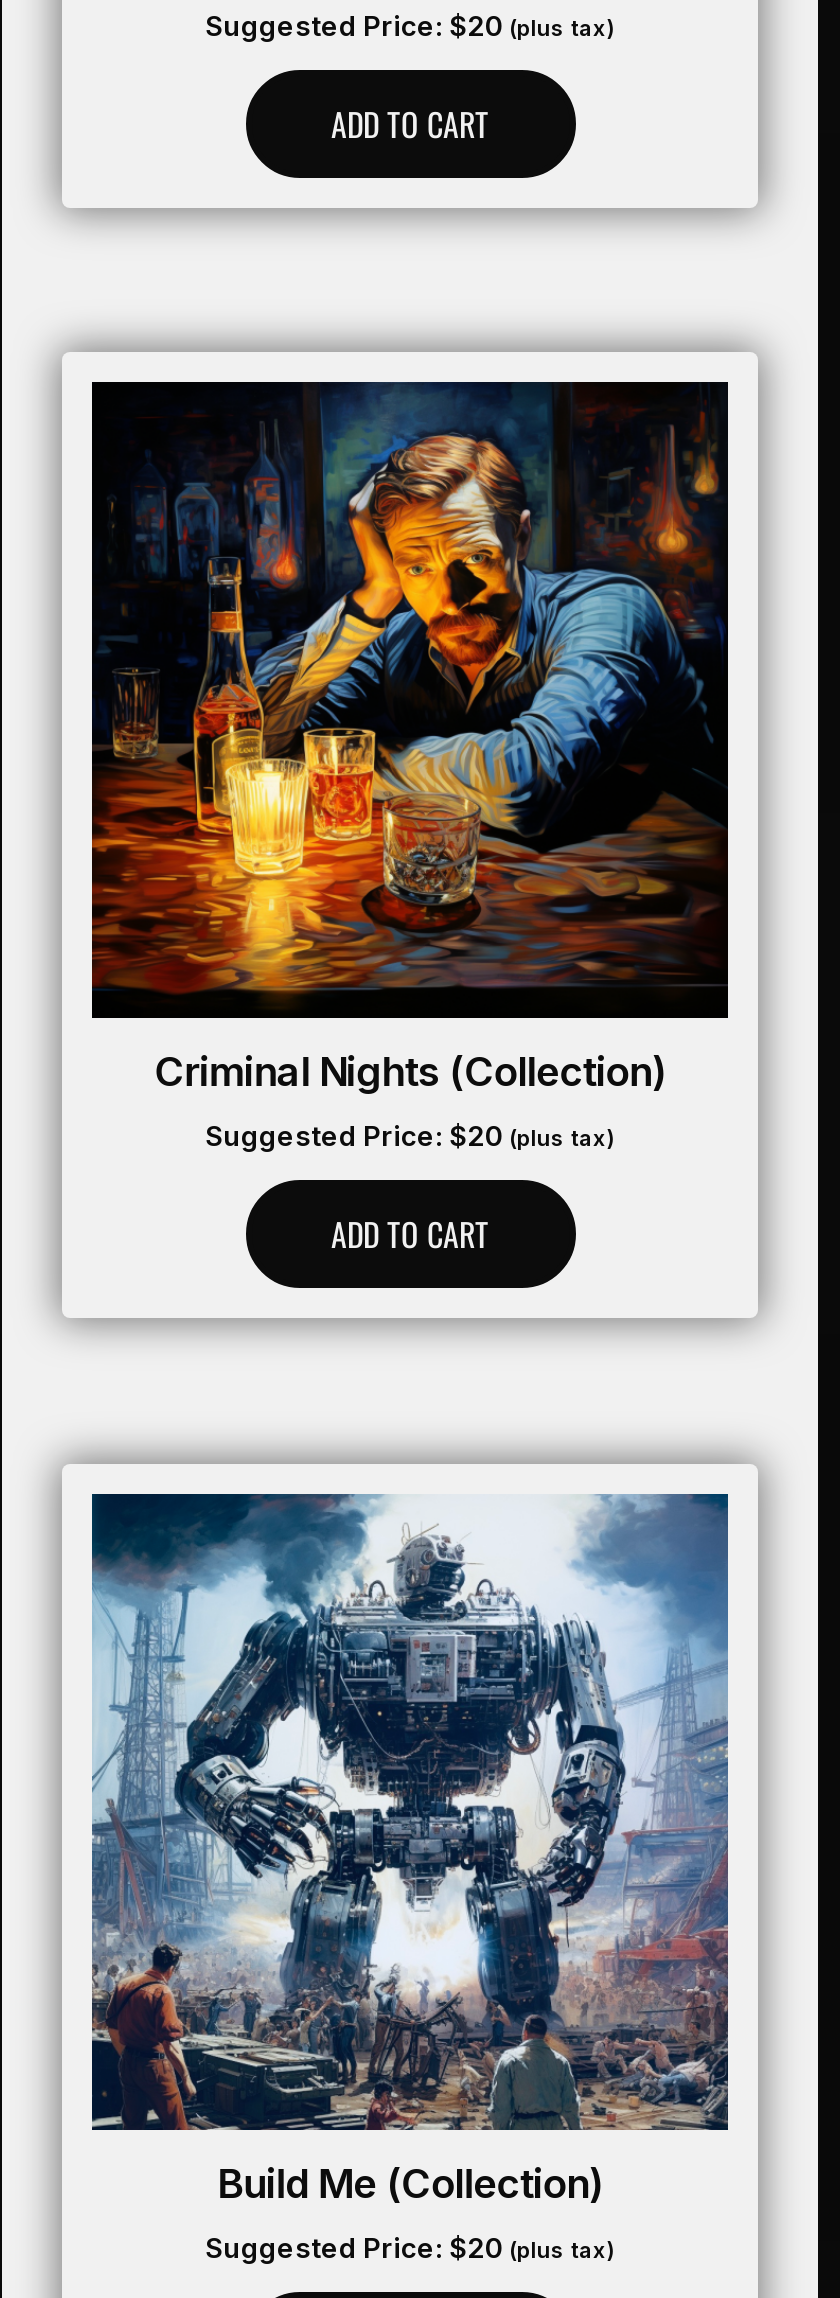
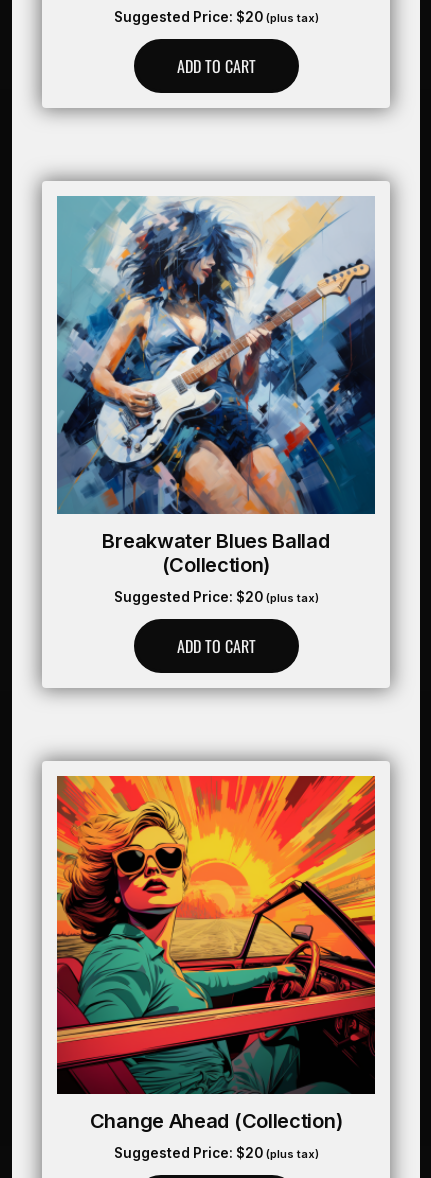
- [image]
- Criminal Nights (collection)
+ [image]
+ Breakwater Blues Ballad
+ (collection)

- [image]
- Build Me (collection)
+ [image]
+ Change Ahead (collection)
